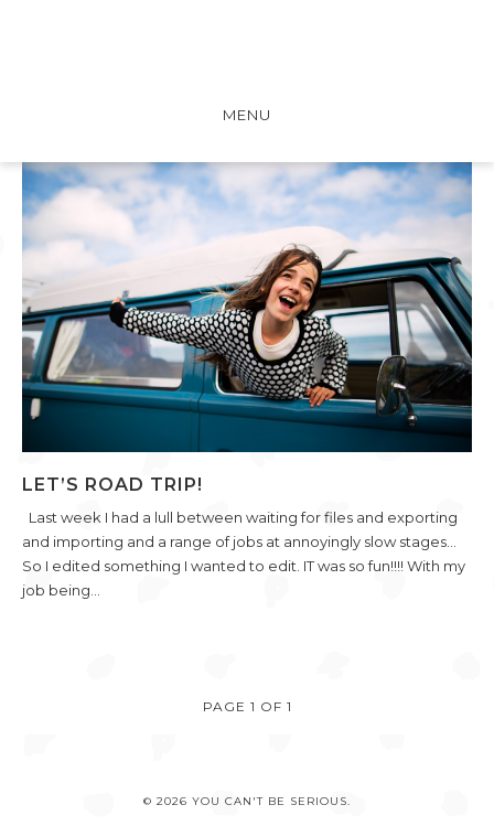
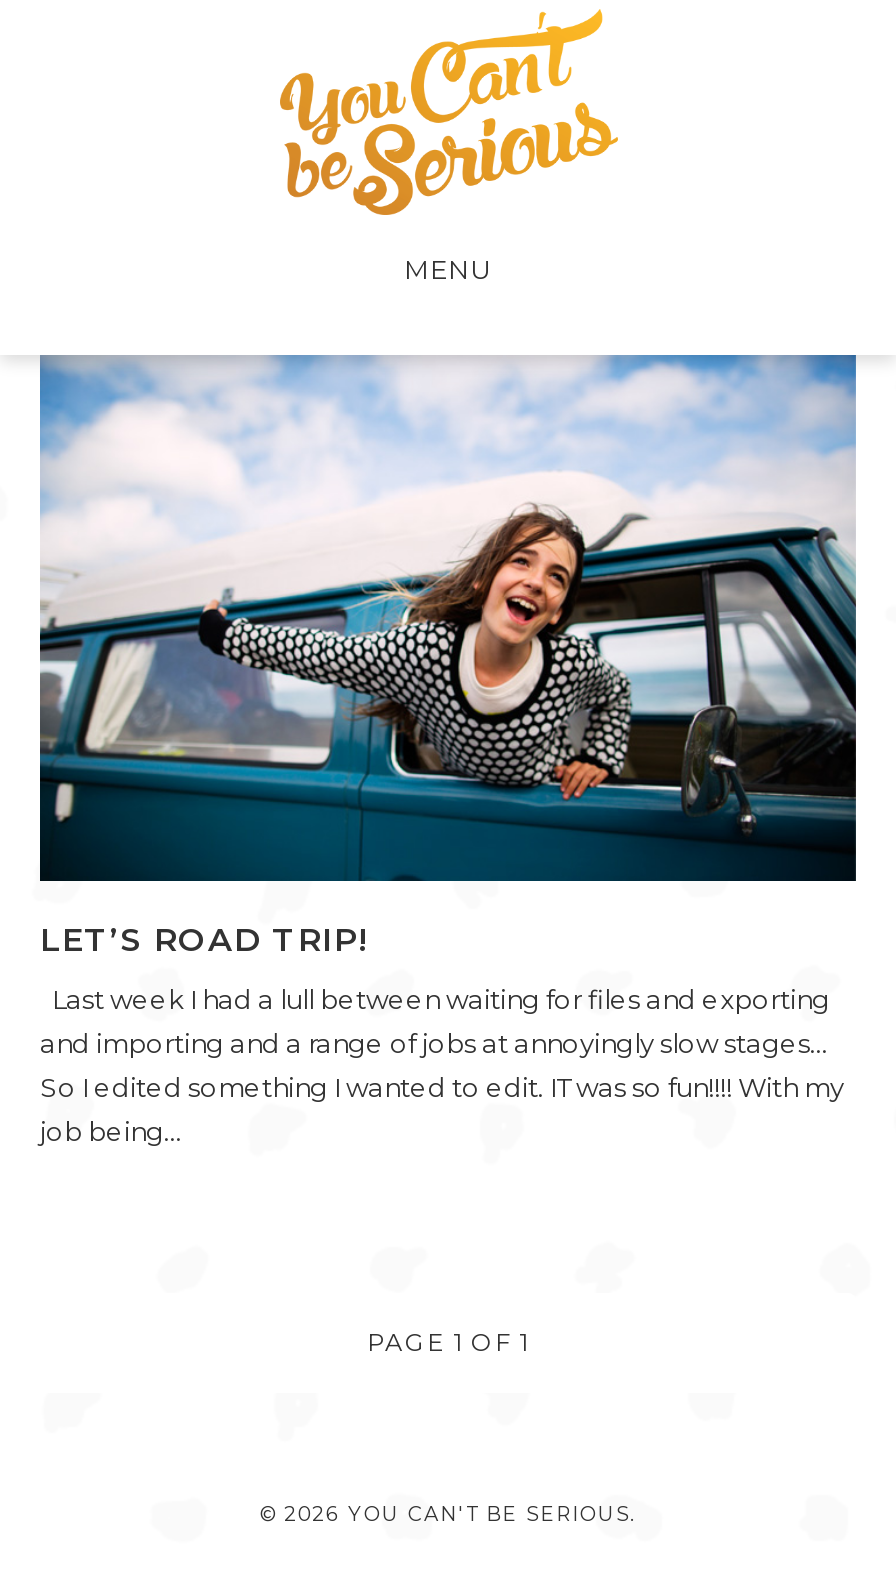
+ [image]
